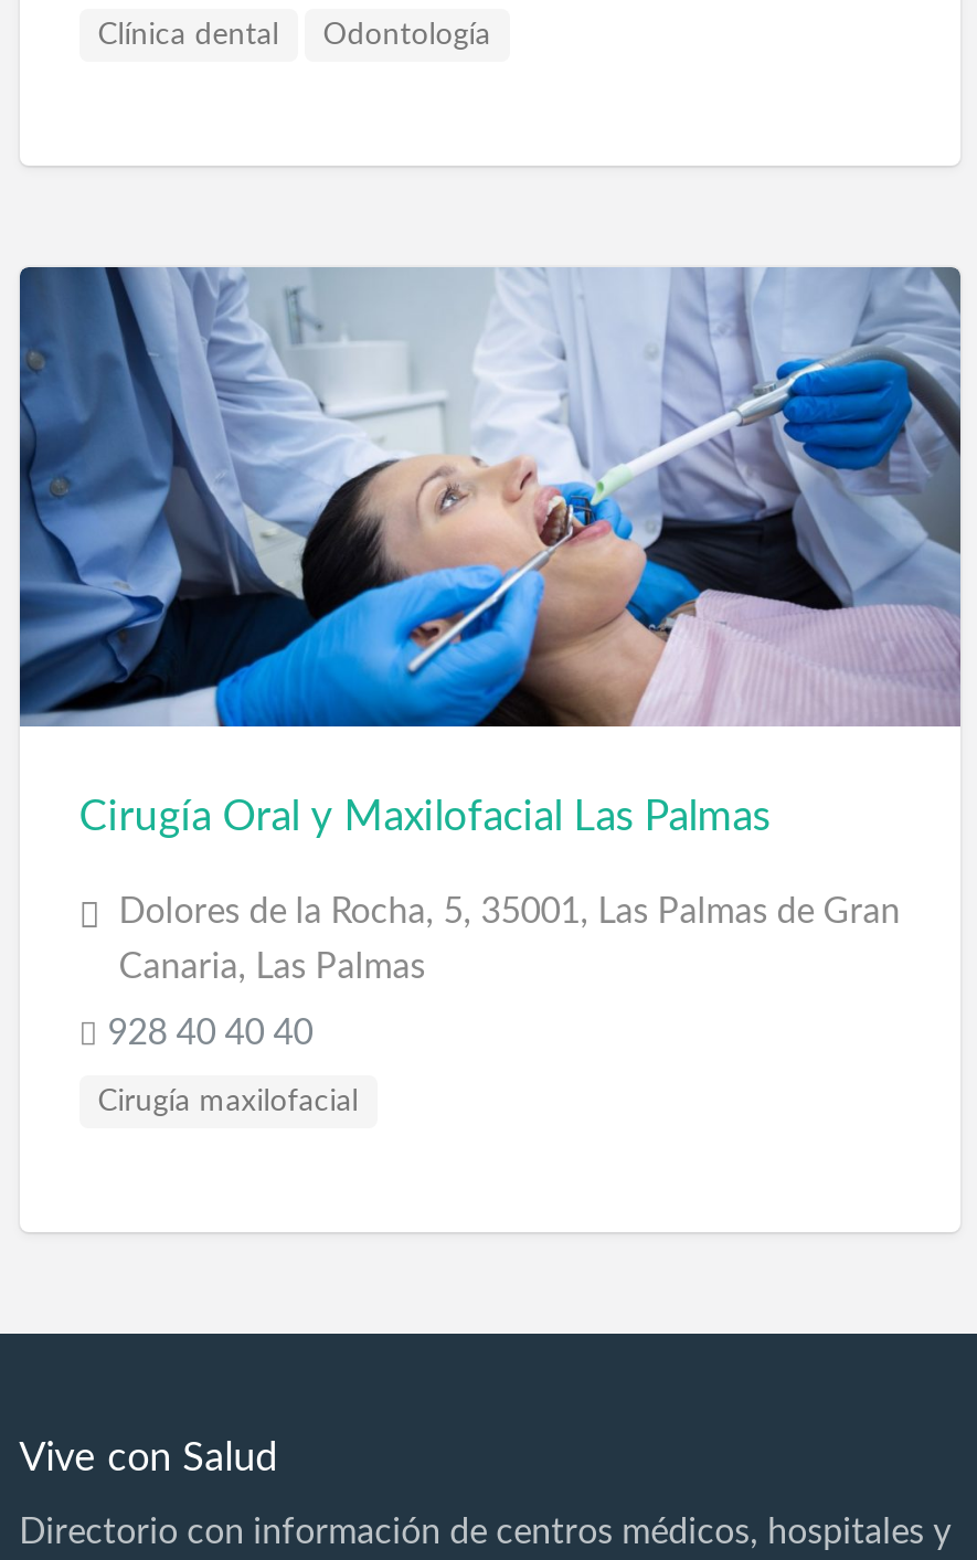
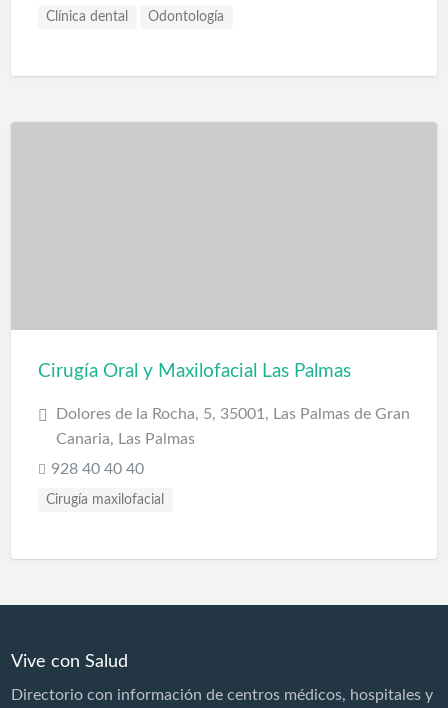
- [image]
